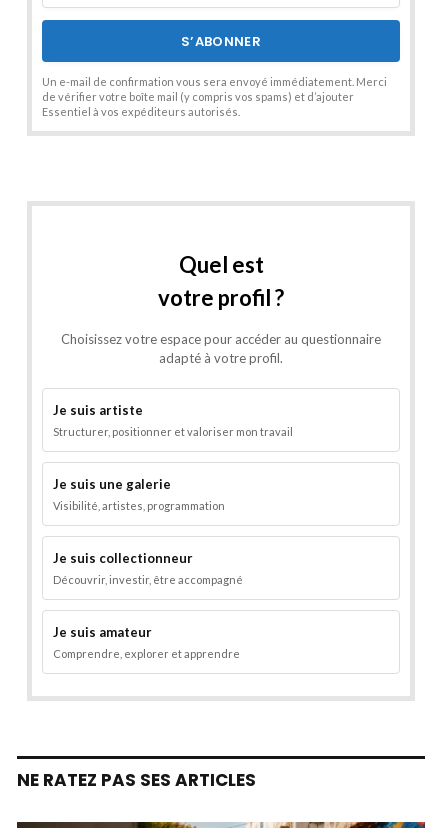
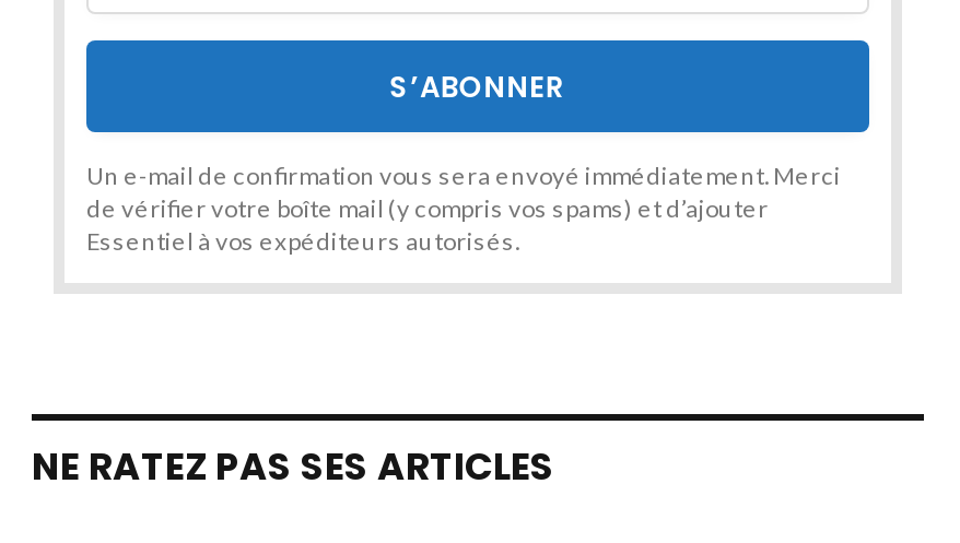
- Quel est
- votre profil ?
- Choisissez votre espace pour accéder au questionnaire
- adapté à votre profil.
- Je suis artiste
- Structurer, positionner et valoriser mon travail
- Je suis une galerie
- Visibilité, artistes, programmation
- Je suis collectionneur
- Découvrir, investir, être accompagné
- Je suis amateur
- Comprendre, explorer et apprendre
